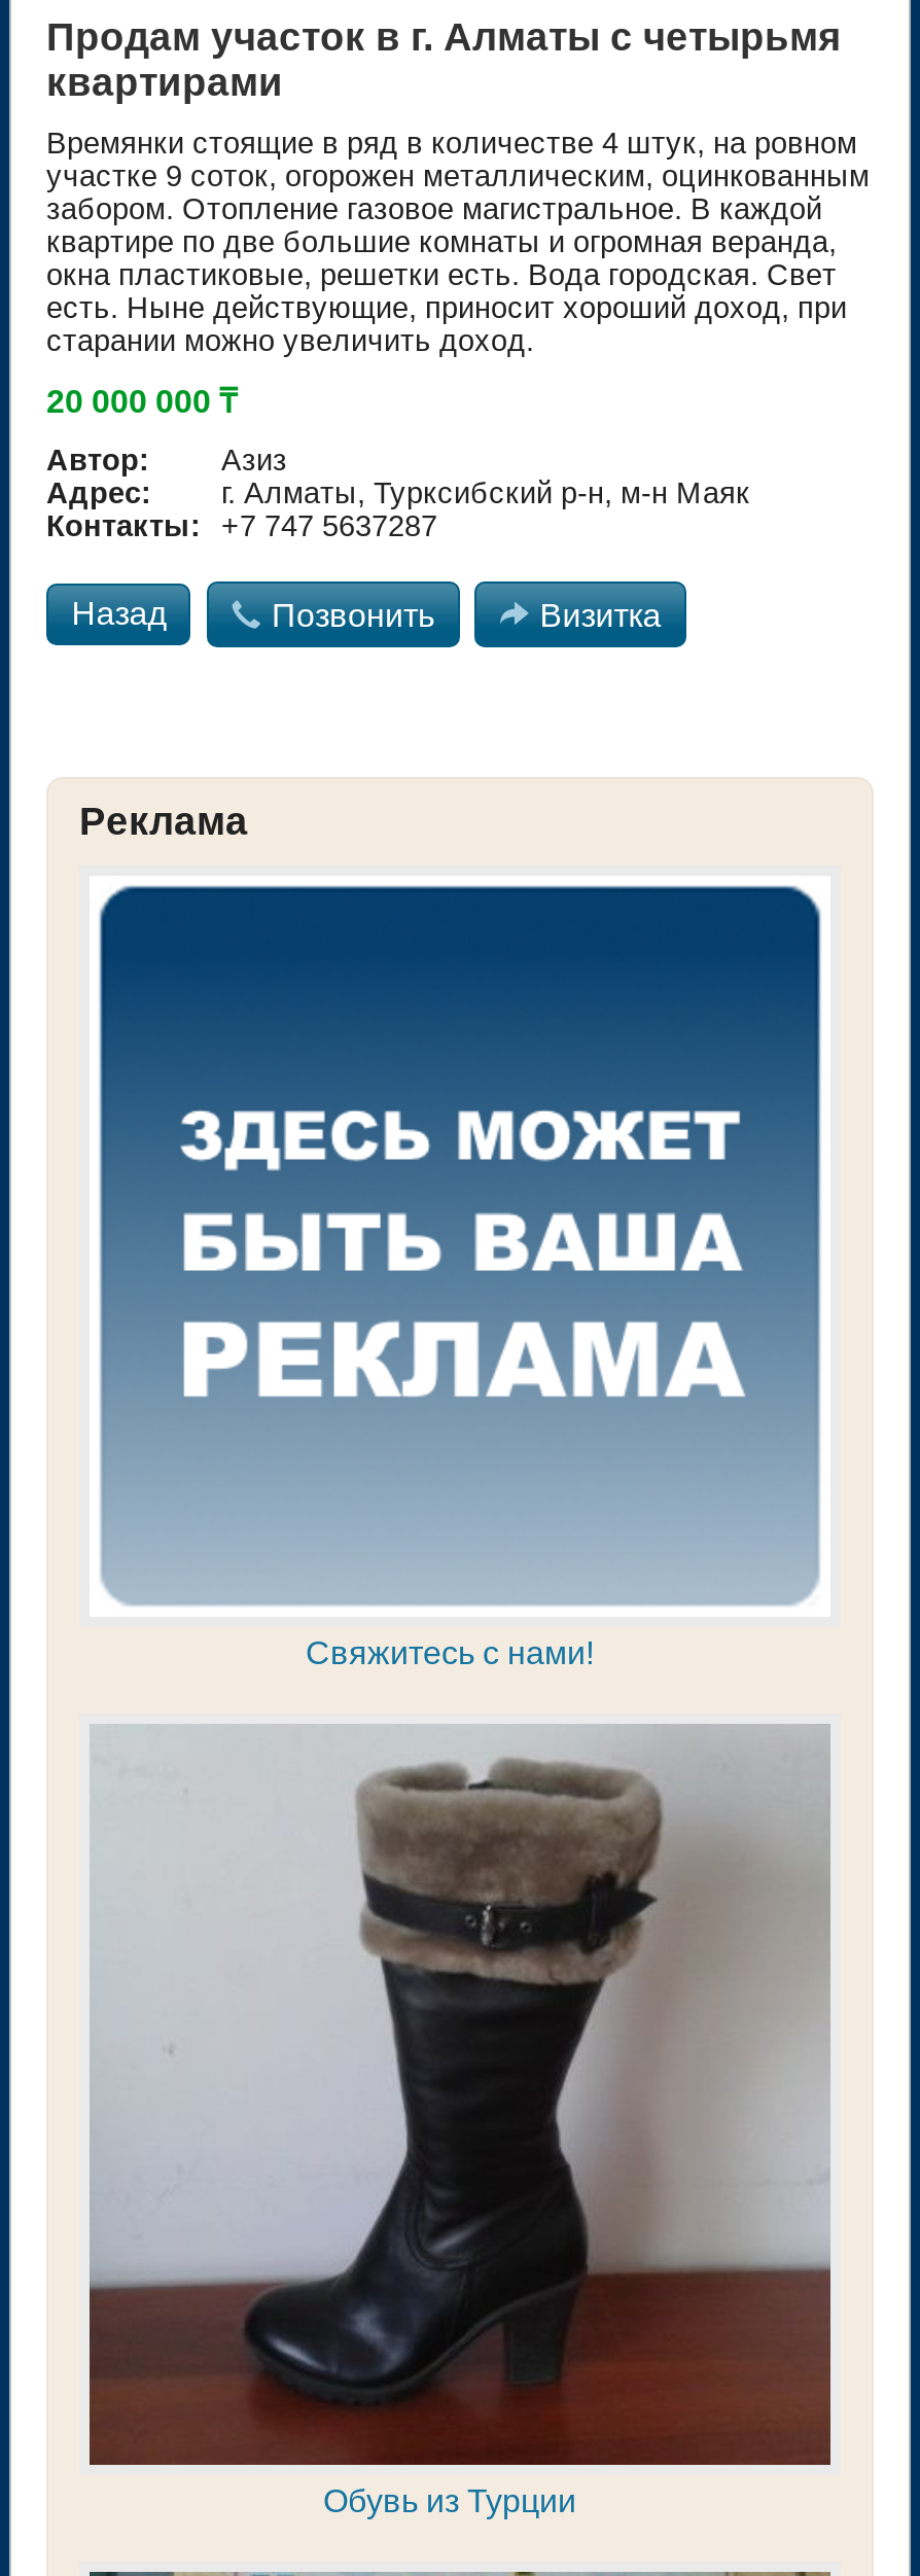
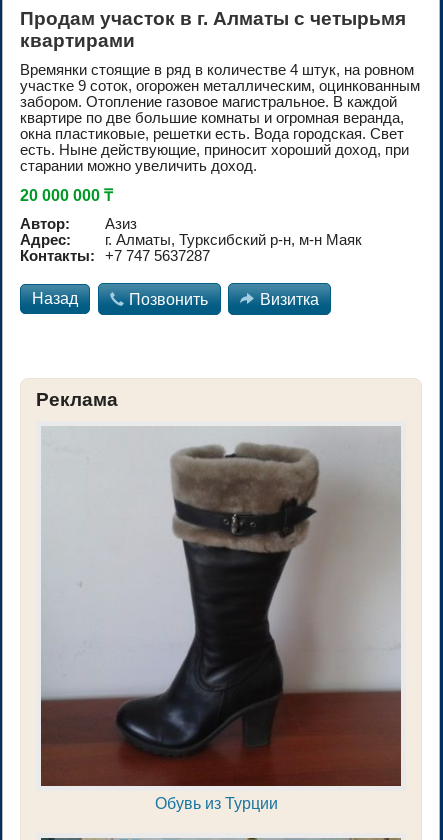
- [image]
- Свяжитесь с нами!
